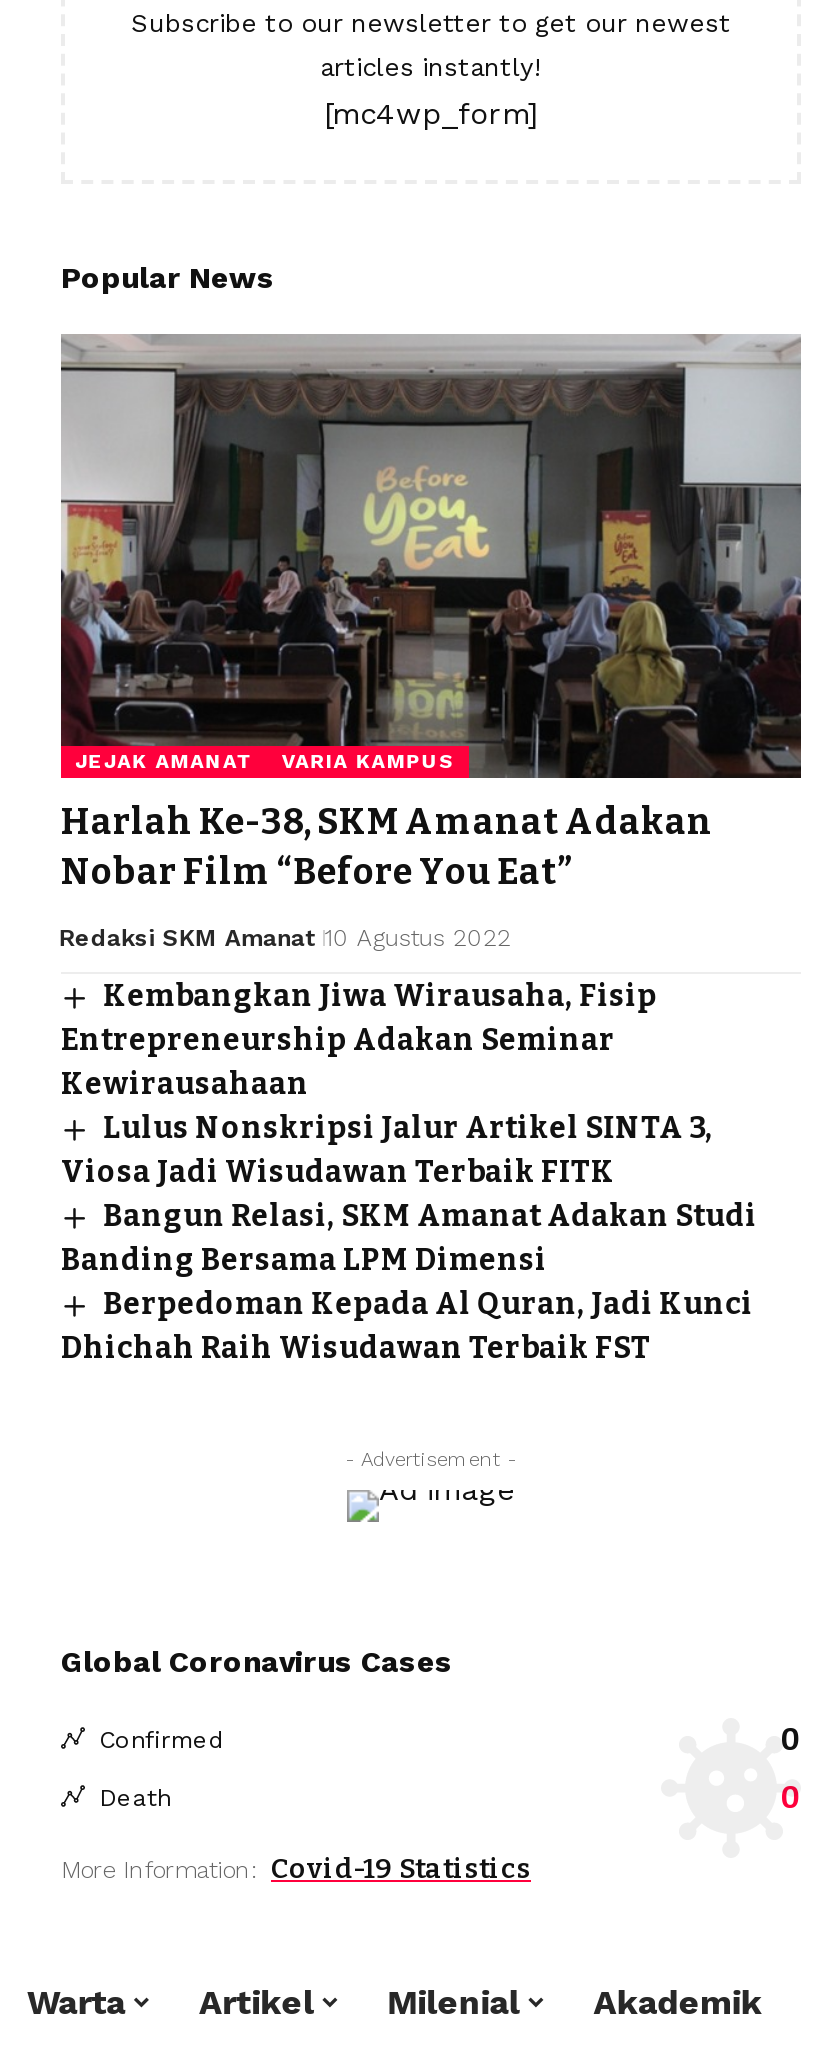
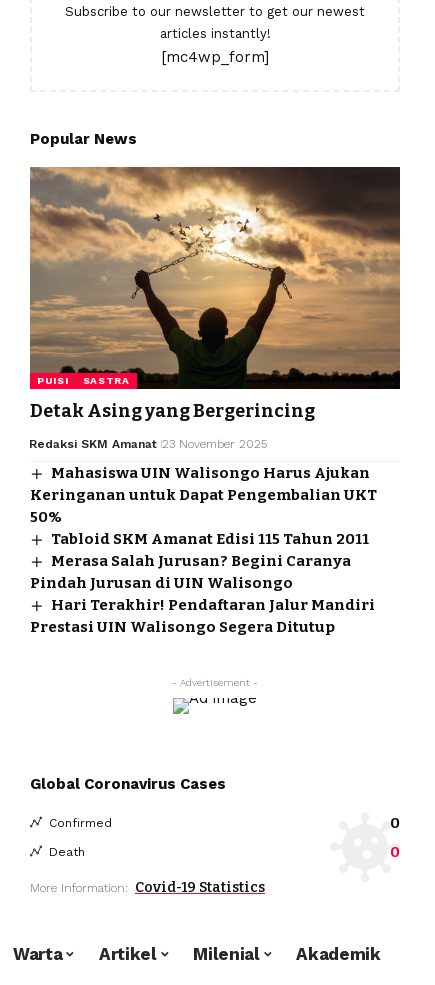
- [image]
- JEJAK AMANAT
- VARIA KAMPUS
+ [image]
+ PUISI
+ SASTRA

- Harlah Ke-38, SKM Amanat Adakan
- Nobar Film “Before You Eat”
+ Detak Asing yang Bergerincing

- Redaksi SKM Amanat 10 Agustus 2022
+ Redaksi SKM Amanat 23 November 2025

- Kembangkan Jiwa Wirausaha, Fisip
- Entrepreneurship Adakan Seminar
- Kewirausahaan
- Lulus Nonskripsi Jalur Artikel SINTA 3,
- Viosa Jadi Wisudawan Terbaik FITK
- Bangun Relasi, SKM Amanat Adakan Studi
- Banding Bersama LPM Dimensi
- Berpedoman Kepada Al Quran, Jadi Kunci
- Dhichah Raih Wisudawan Terbaik FST
+ Mahasiswa UIN Walisongo Harus Ajukan
+ Keringanan untuk Dapat Pengembalian UKT
+ 50%
+ Tabloid SKM Amanat Edisi 115 Tahun 2011
+ Merasa Salah Jurusan? Begini Caranya
+ Pindah Jurusan di UIN Walisongo
+ Hari Terakhir! Pendaftaran Jalur Mandiri
+ Prestasi UIN Walisongo Segera Ditutup
